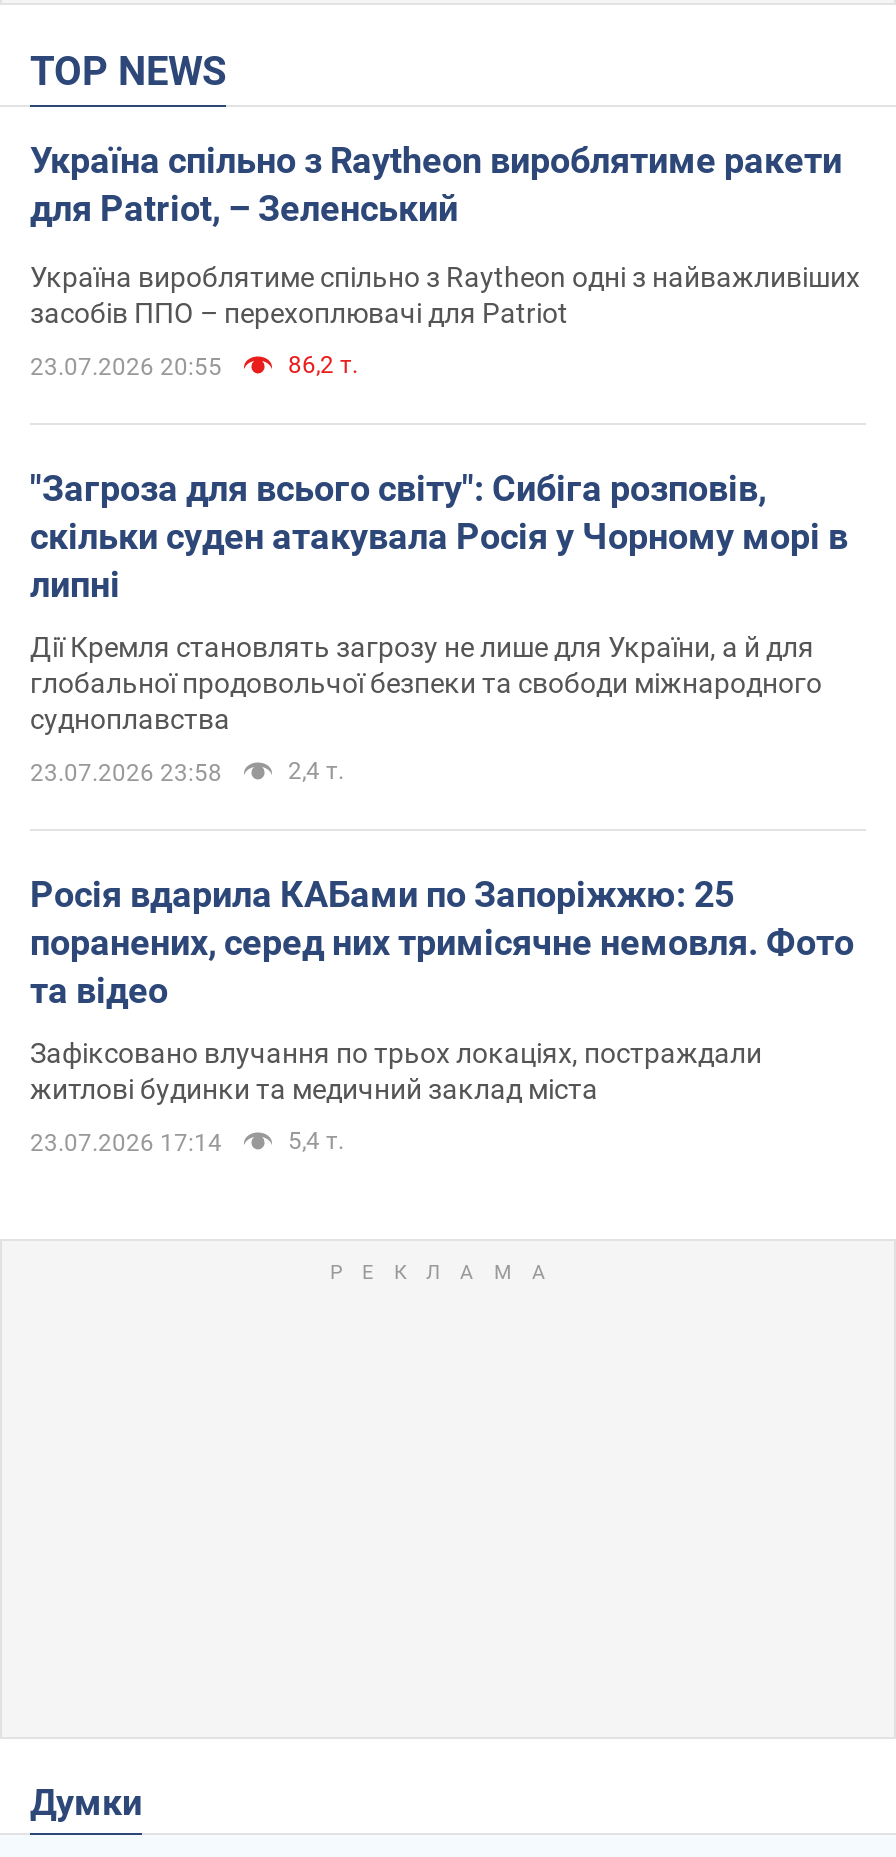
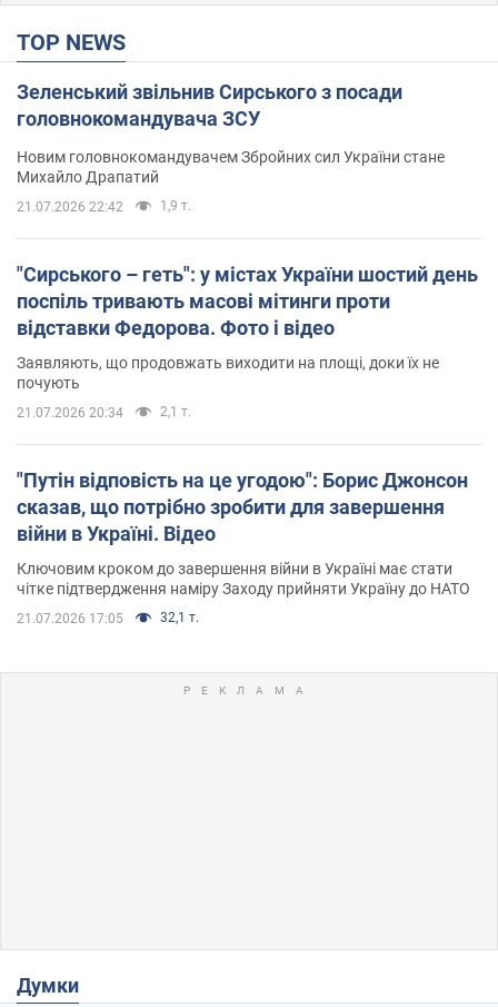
- Україна спільно з Raytheon вироблятиме ракети
- для Patriot, – Зеленський
+ Зеленський звільнив Сирського з посади
+ головнокомандувача ЗСУ

- Україна вироблятиме спільно з Raytheon одні з найважливіших
- засобів ППО – перехоплювачі для Patriot
+ Новим головнокомандувачем Збройних сил України стане
+ Михайло Драпатий

- 23.07.2026 20:55
- 86,2 т.
+ 21.07.2026 22:42
+ 1,9 т.

- "Загроза для всього світу": Сибіга розповів,
- скільки суден атакувала Росія у Чорному морі в
- липні
+ "Сирського – геть": у містах України шостий день
+ поспіль тривають масові мітинги проти
+ відставки Федорова. Фото і відео

- Дії Кремля становлять загрозу не лише для України, а й для
- глобальної продовольчої безпеки та свободи міжнародного
- судноплавства
+ Заявляють, що продовжать виходити на площі, доки їх не
+ почують

- 23.07.2026 23:58
- 2,4 т.
+ 21.07.2026 20:34
+ 2,1 т.

- Росія вдарила КАБами по Запоріжжю: 25
- поранених, серед них тримісячне немовля. Фото
- та відео
+ "Путін відповість на це угодою": Борис Джонсон
+ сказав, що потрібно зробити для завершення
+ війни в Україні. Відео

- Зафіксовано влучання по трьох локаціях, постраждали
- житлові будинки та медичний заклад міста
+ Ключовим кроком до завершення війни в Україні має стати
+ чітке підтвердження наміру Заходу прийняти Україну до НАТО

- 23.07.2026 17:14
- 5,4 т.
+ 21.07.2026 17:05
+ 32,1 т.
